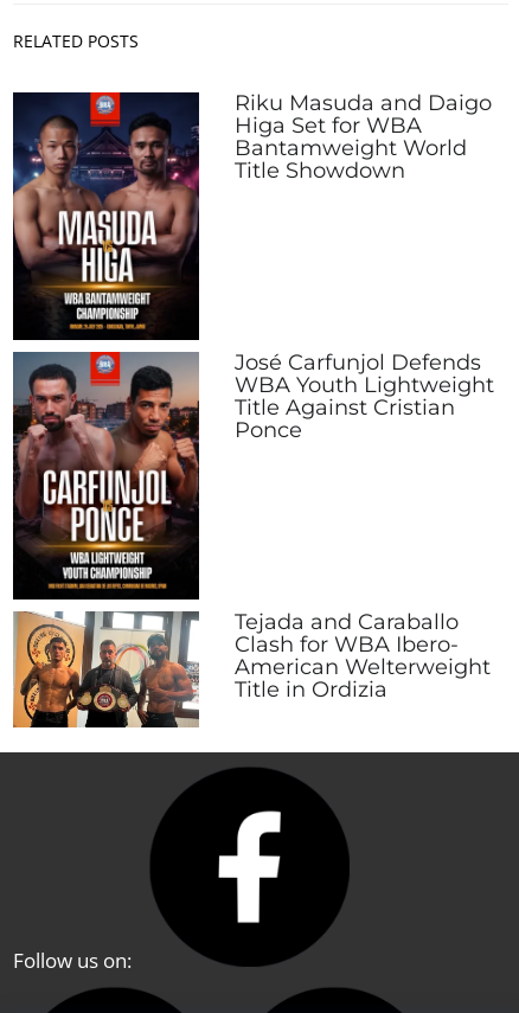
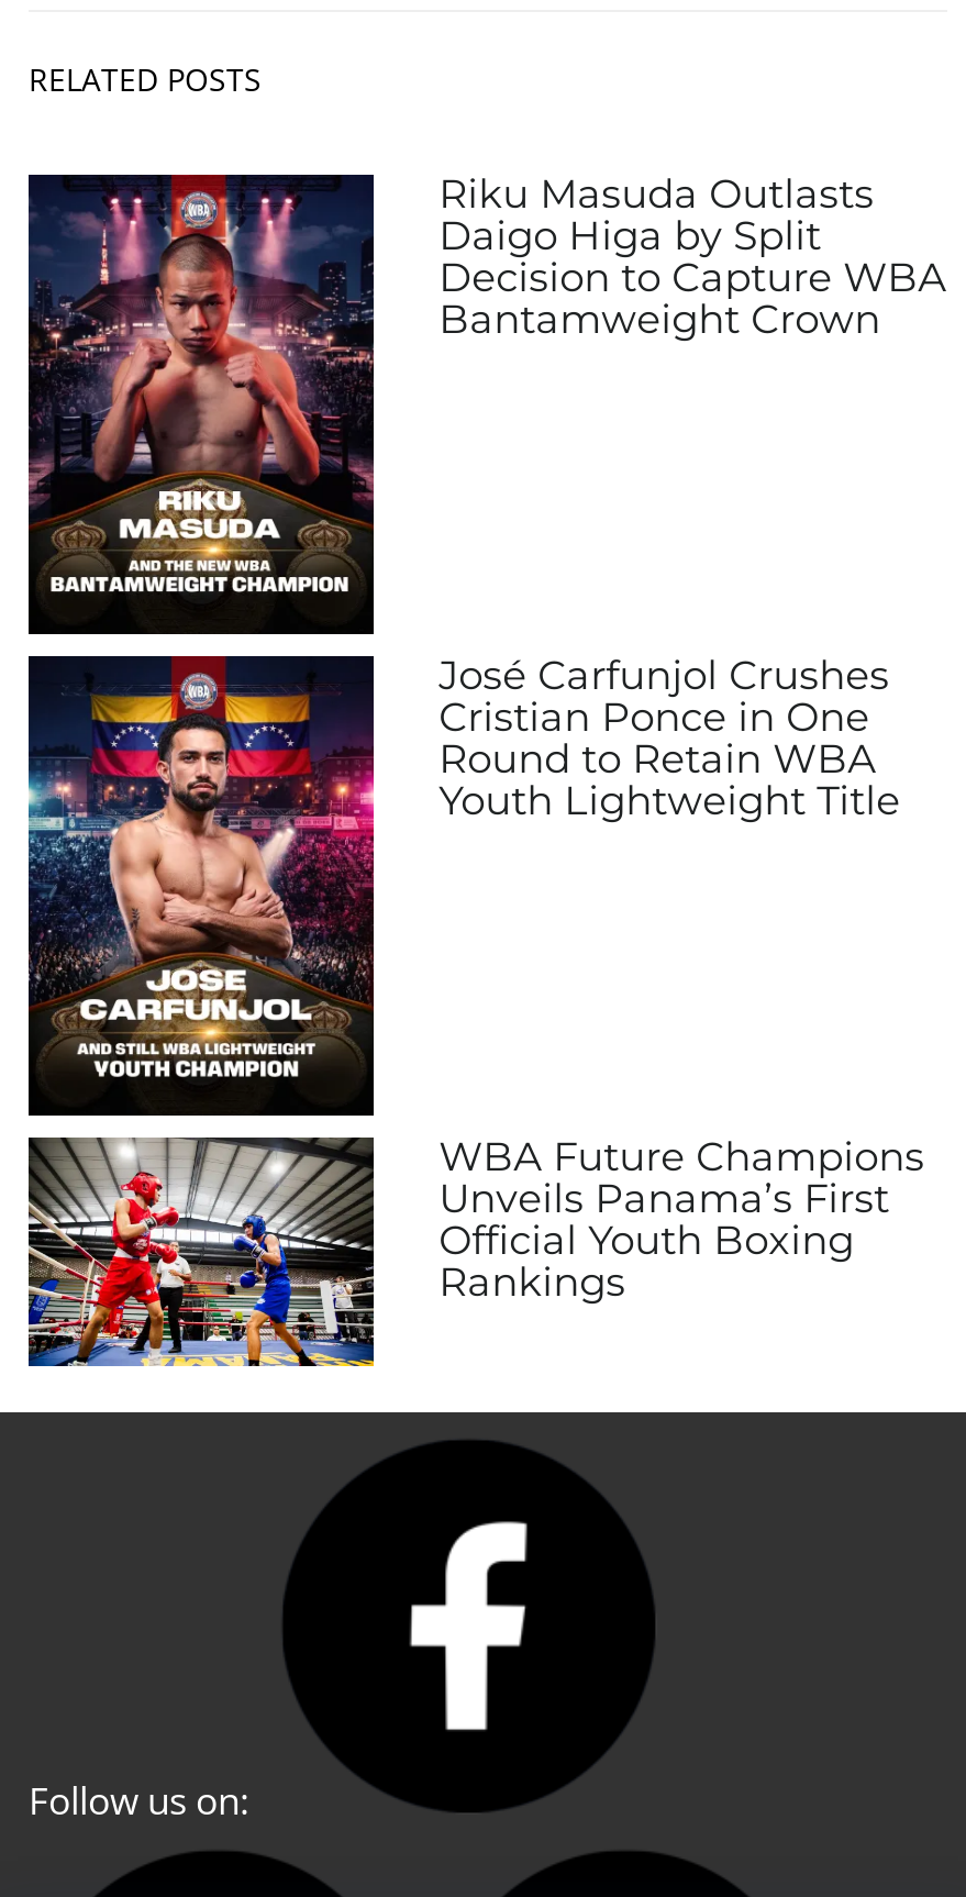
- [image]
- Riku Masuda and Daigo
- Higa Set for WBA
- Bantamweight World
- Title Showdown
+ [image]
+ Riku Masuda Outlasts
+ Daigo Higa by Split
+ Decision to Capture WBA
+ Bantamweight Crown

- [image]
- José Carfunjol Defends
- WBA Youth Lightweight
- Title Against Cristian
- Ponce
+ [image]
+ José Carfunjol Crushes
+ Cristian Ponce in One
+ Round to Retain WBA
+ Youth Lightweight Title

- [image]
- Tejada and Caraballo
- Clash for WBA Ibero-
- American Welterweight
- Title in Ordizia
+ [image]
+ WBA Future Champions
+ Unveils Panama’s First
+ Official Youth Boxing
+ Rankings
